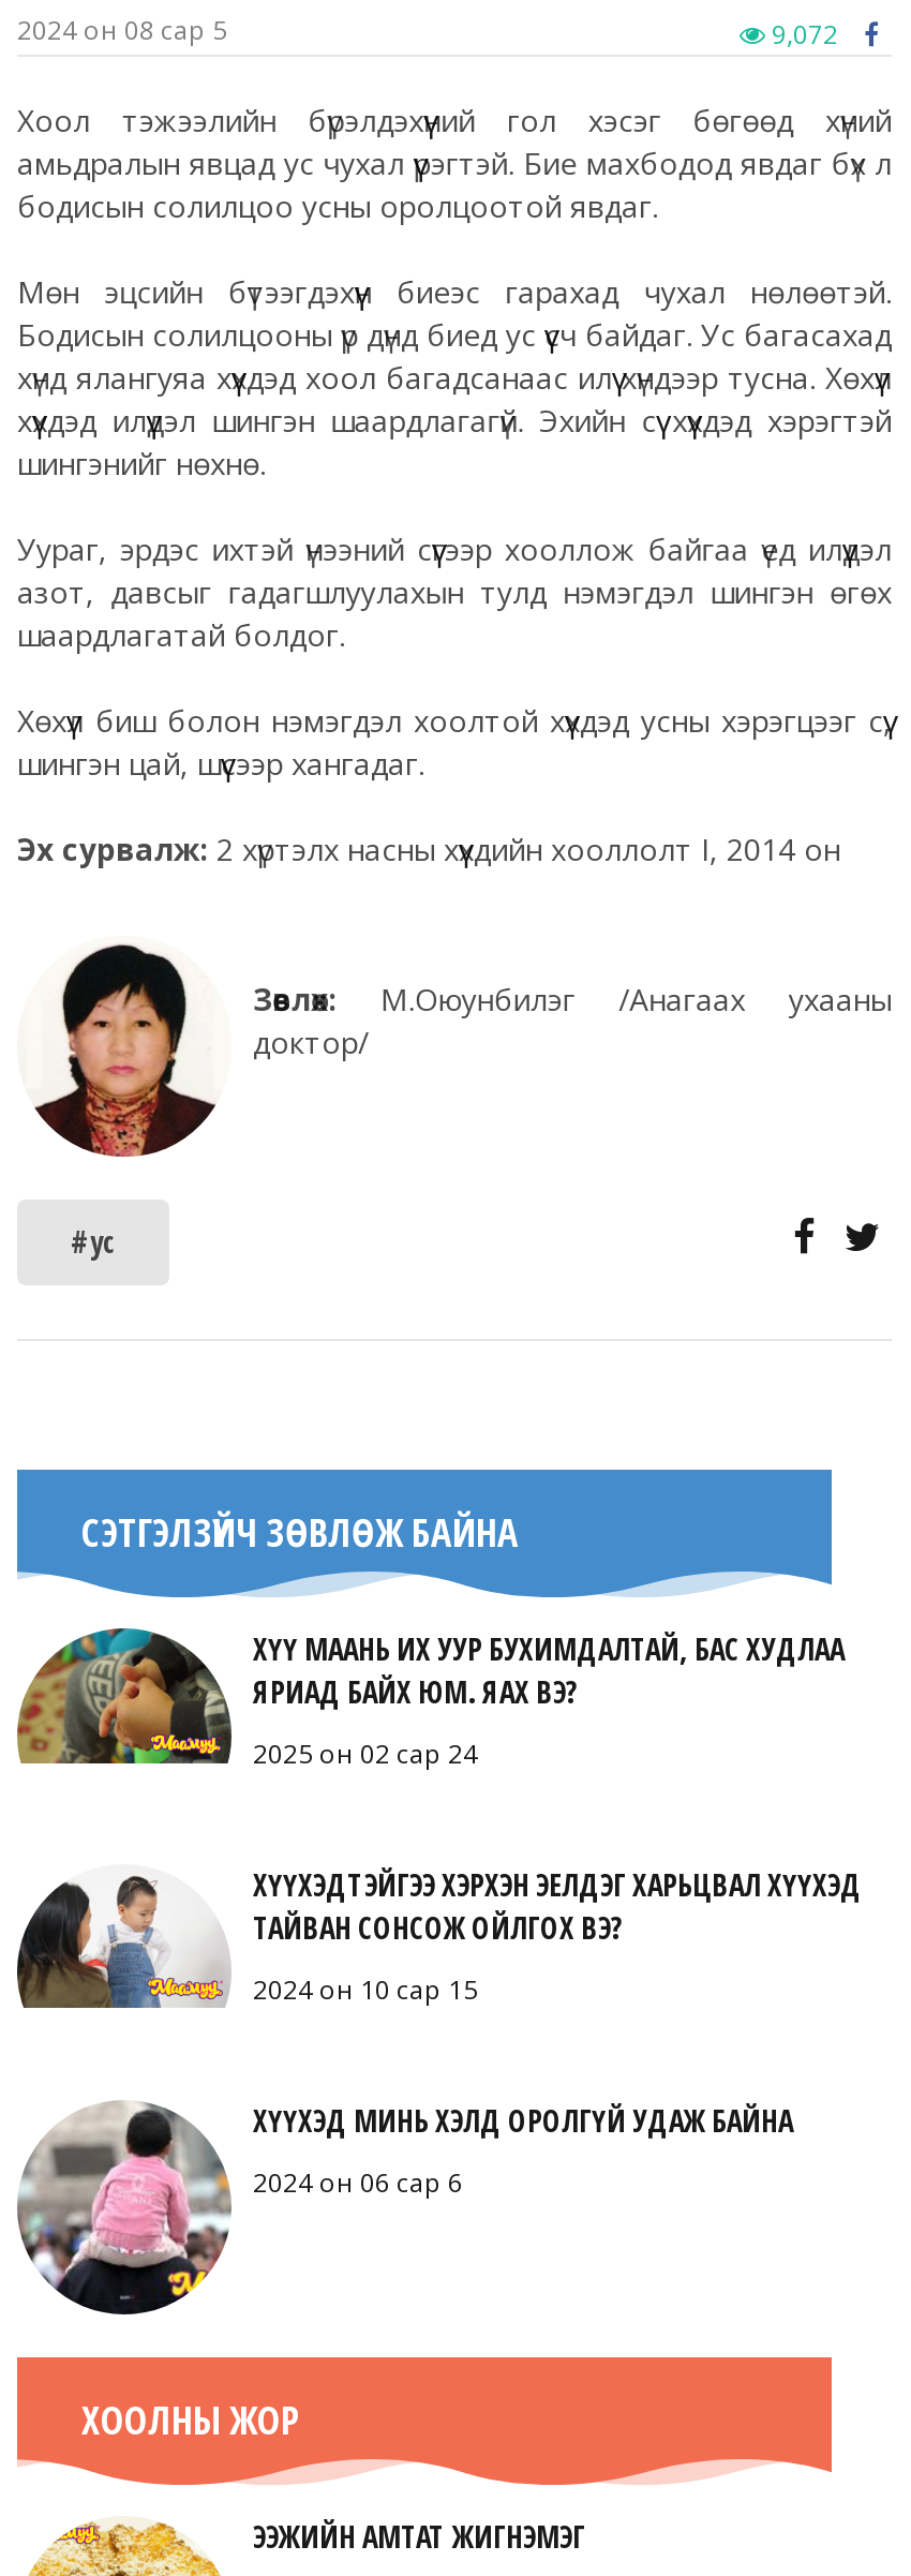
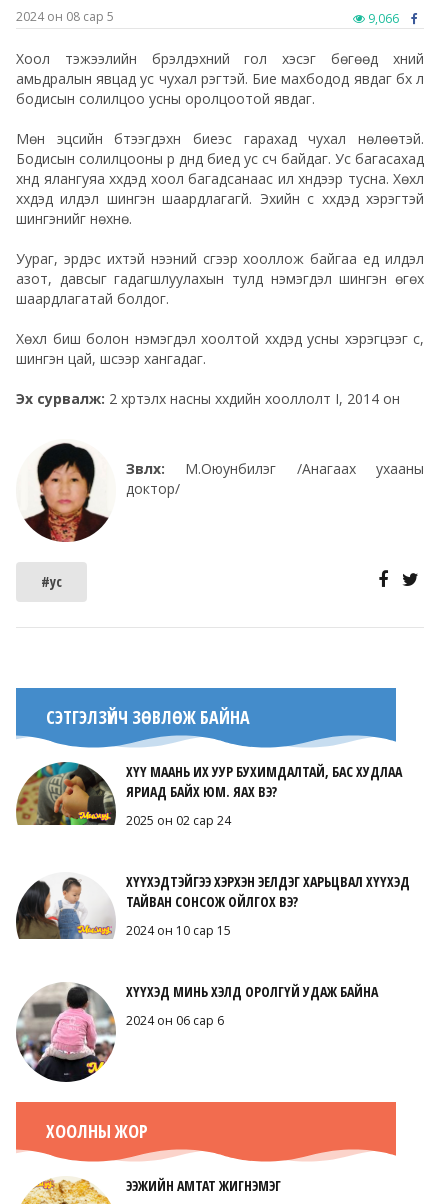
- 9,072
+ 9,066
